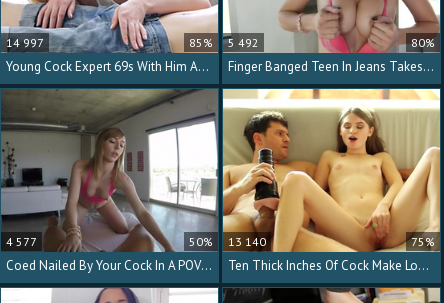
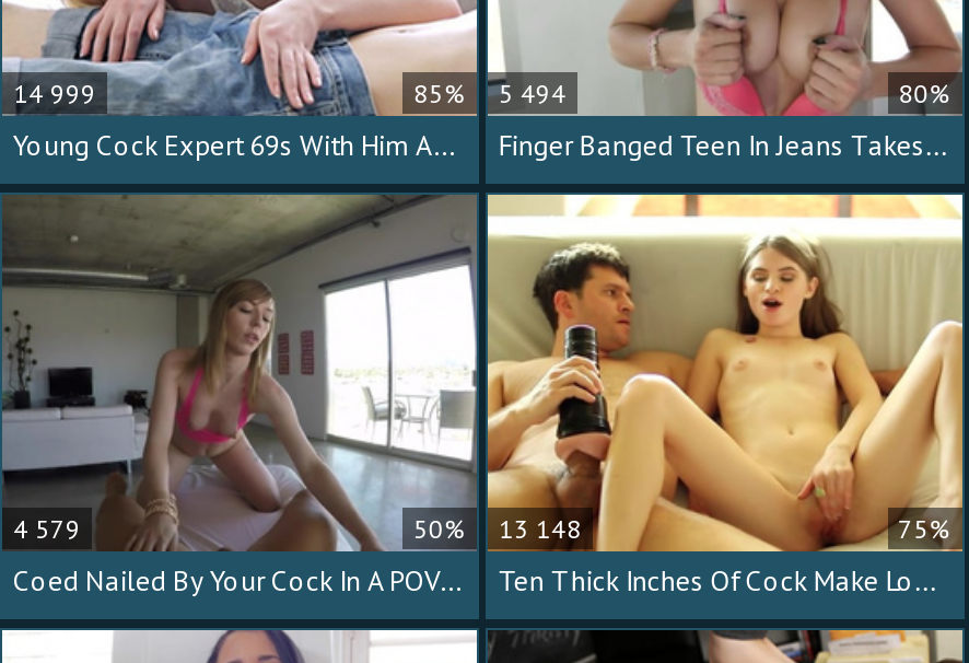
- 14 997
+ 14 999

- 85% 5 492
+ 85% 5 494

- 4 577
+ 4 579

- 50% 13 140
+ 50% 13 148
